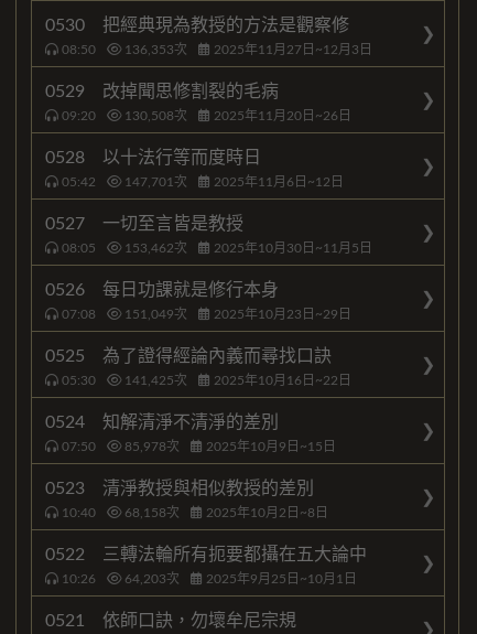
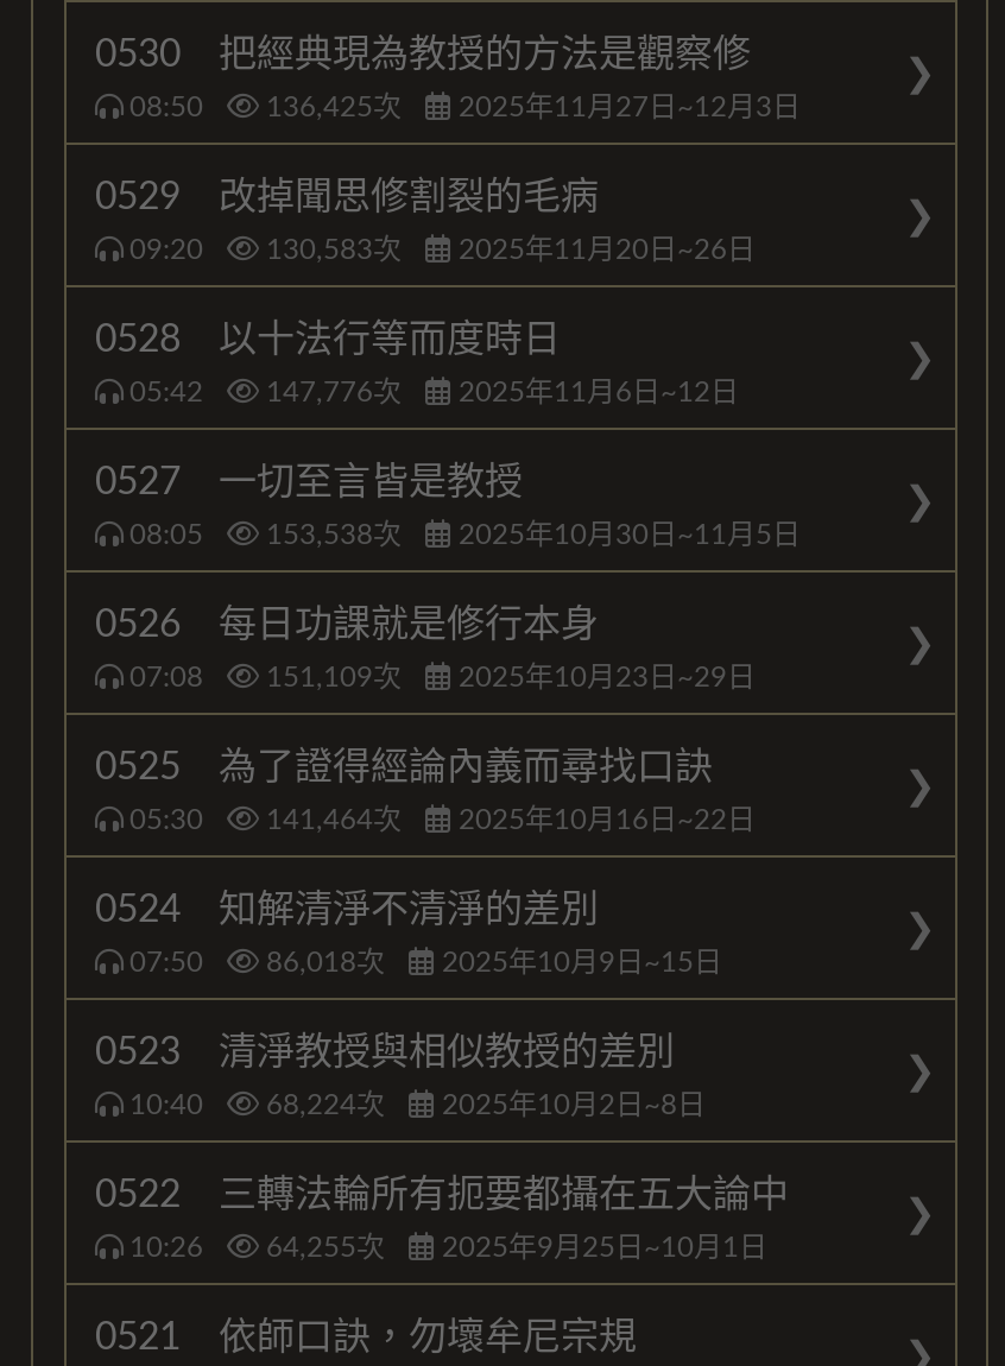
- 136,353次 2025年11月27日~12月3日
+ 136,425次 2025年11月27日~12月3日

- 130,508次 2025年11月20日~26日
+ 130,583次 2025年11月20日~26日

- 147,701次 2025年11月6日~12日
+ 147,776次 2025年11月6日~12日

- 153,462次 2025年10月30日~11月5日
+ 153,538次 2025年10月30日~11月5日

- 151,049次 2025年10月23日~29日
+ 151,109次 2025年10月23日~29日

- 141,425次 2025年10月16日~22日
+ 141,464次 2025年10月16日~22日

- 85,978次 2025年10月9日~15日
+ 86,018次 2025年10月9日~15日

- 68,158次 2025年10月2日~8日
+ 68,224次 2025年10月2日~8日

- 64,203次 2025年9月25日~10月1日
+ 64,255次 2025年9月25日~10月1日
